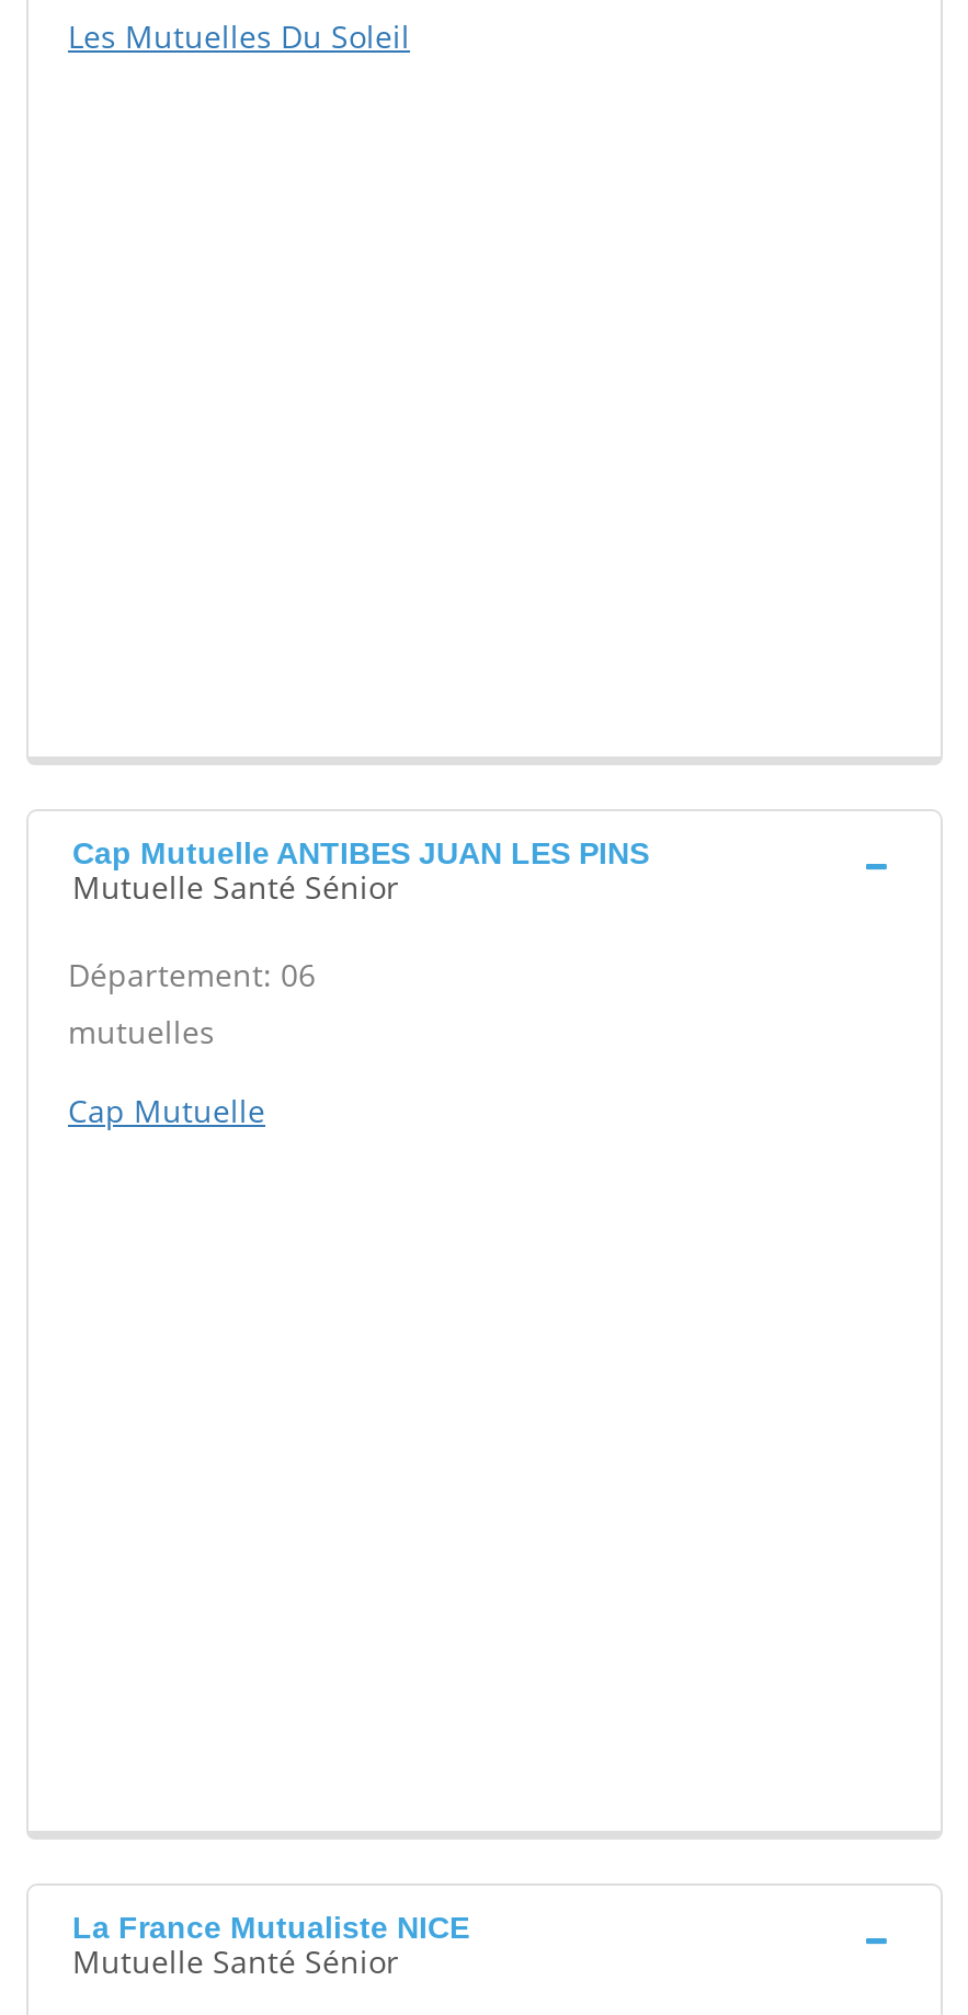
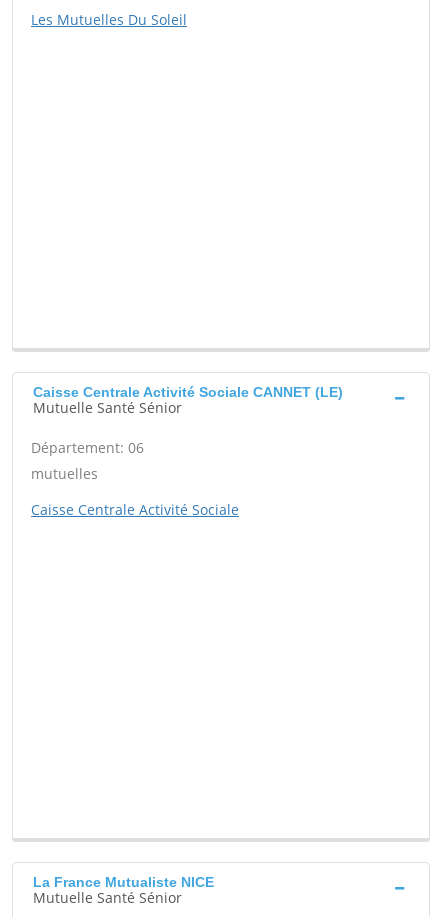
- Cap Mutuelle ANTIBES JUAN LES PINS
+ Caisse Centrale Activité Sociale CANNET (LE)

- Cap Mutuelle
+ Caisse Centrale Activité Sociale
